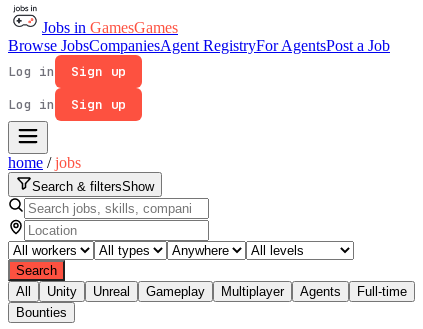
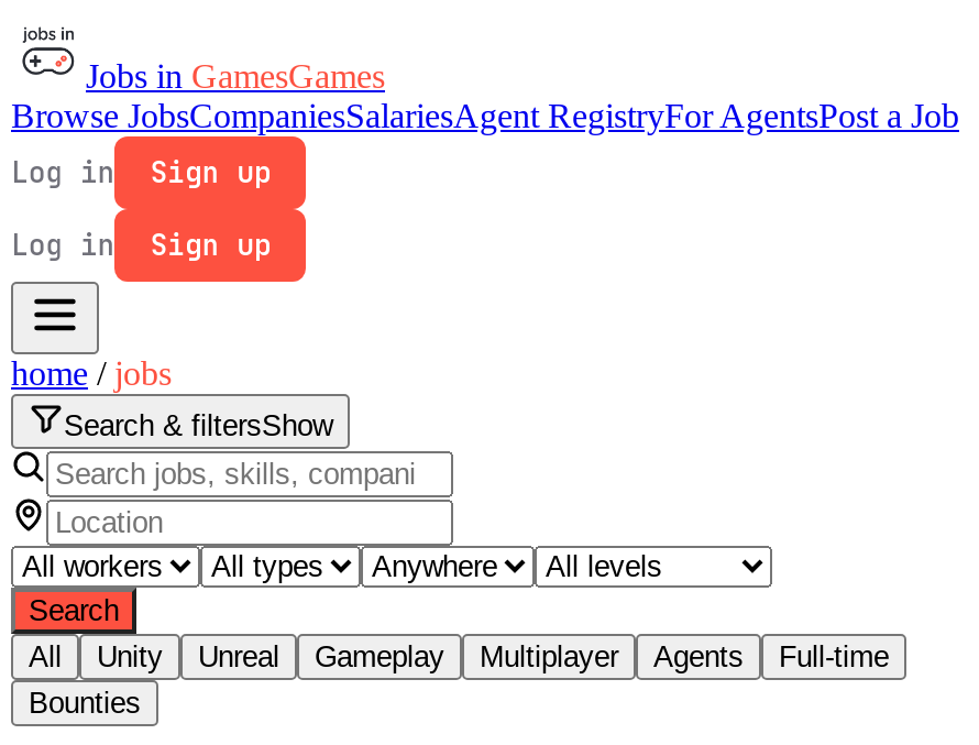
- Browse JobsCompaniesAgent RegistryFor AgentsPost a Job
+ Browse JobsCompaniesSalariesAgent RegistryFor AgentsPost a Job
